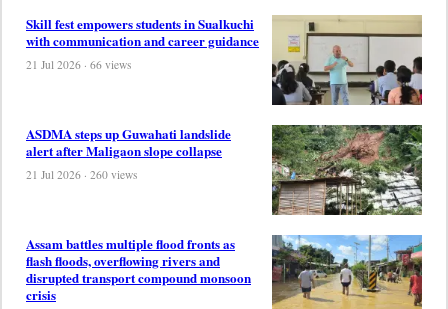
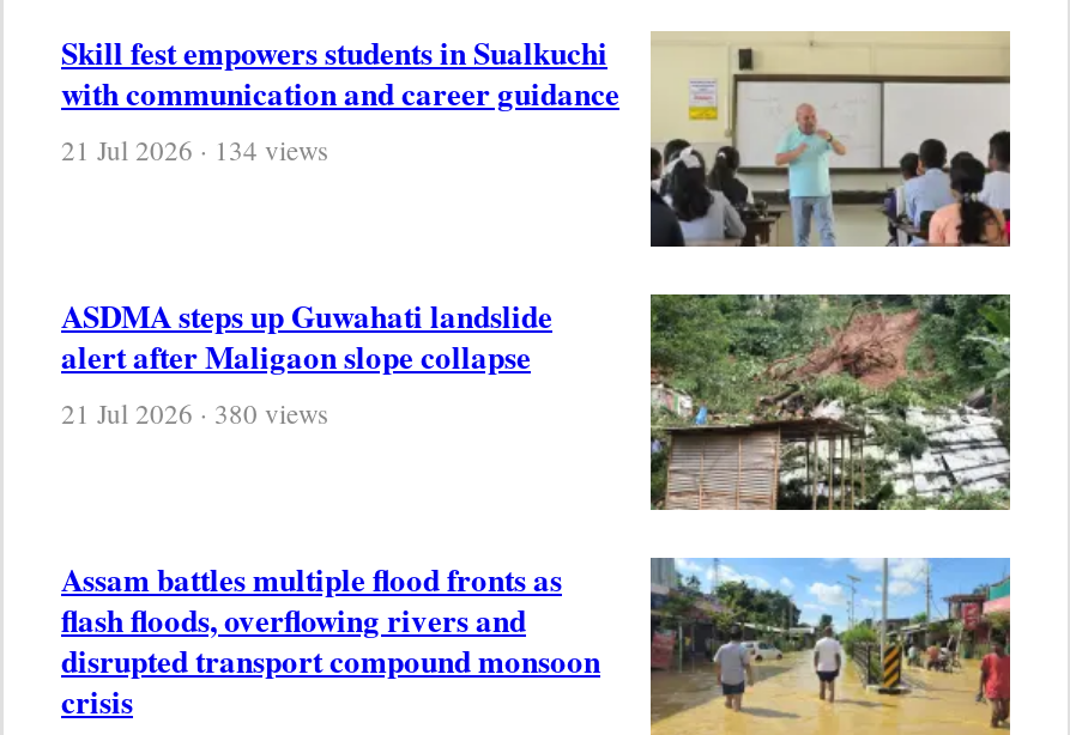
- 21 Jul 2026 · 66 views
+ 21 Jul 2026 · 134 views

- 21 Jul 2026 · 260 views
+ 21 Jul 2026 · 380 views
